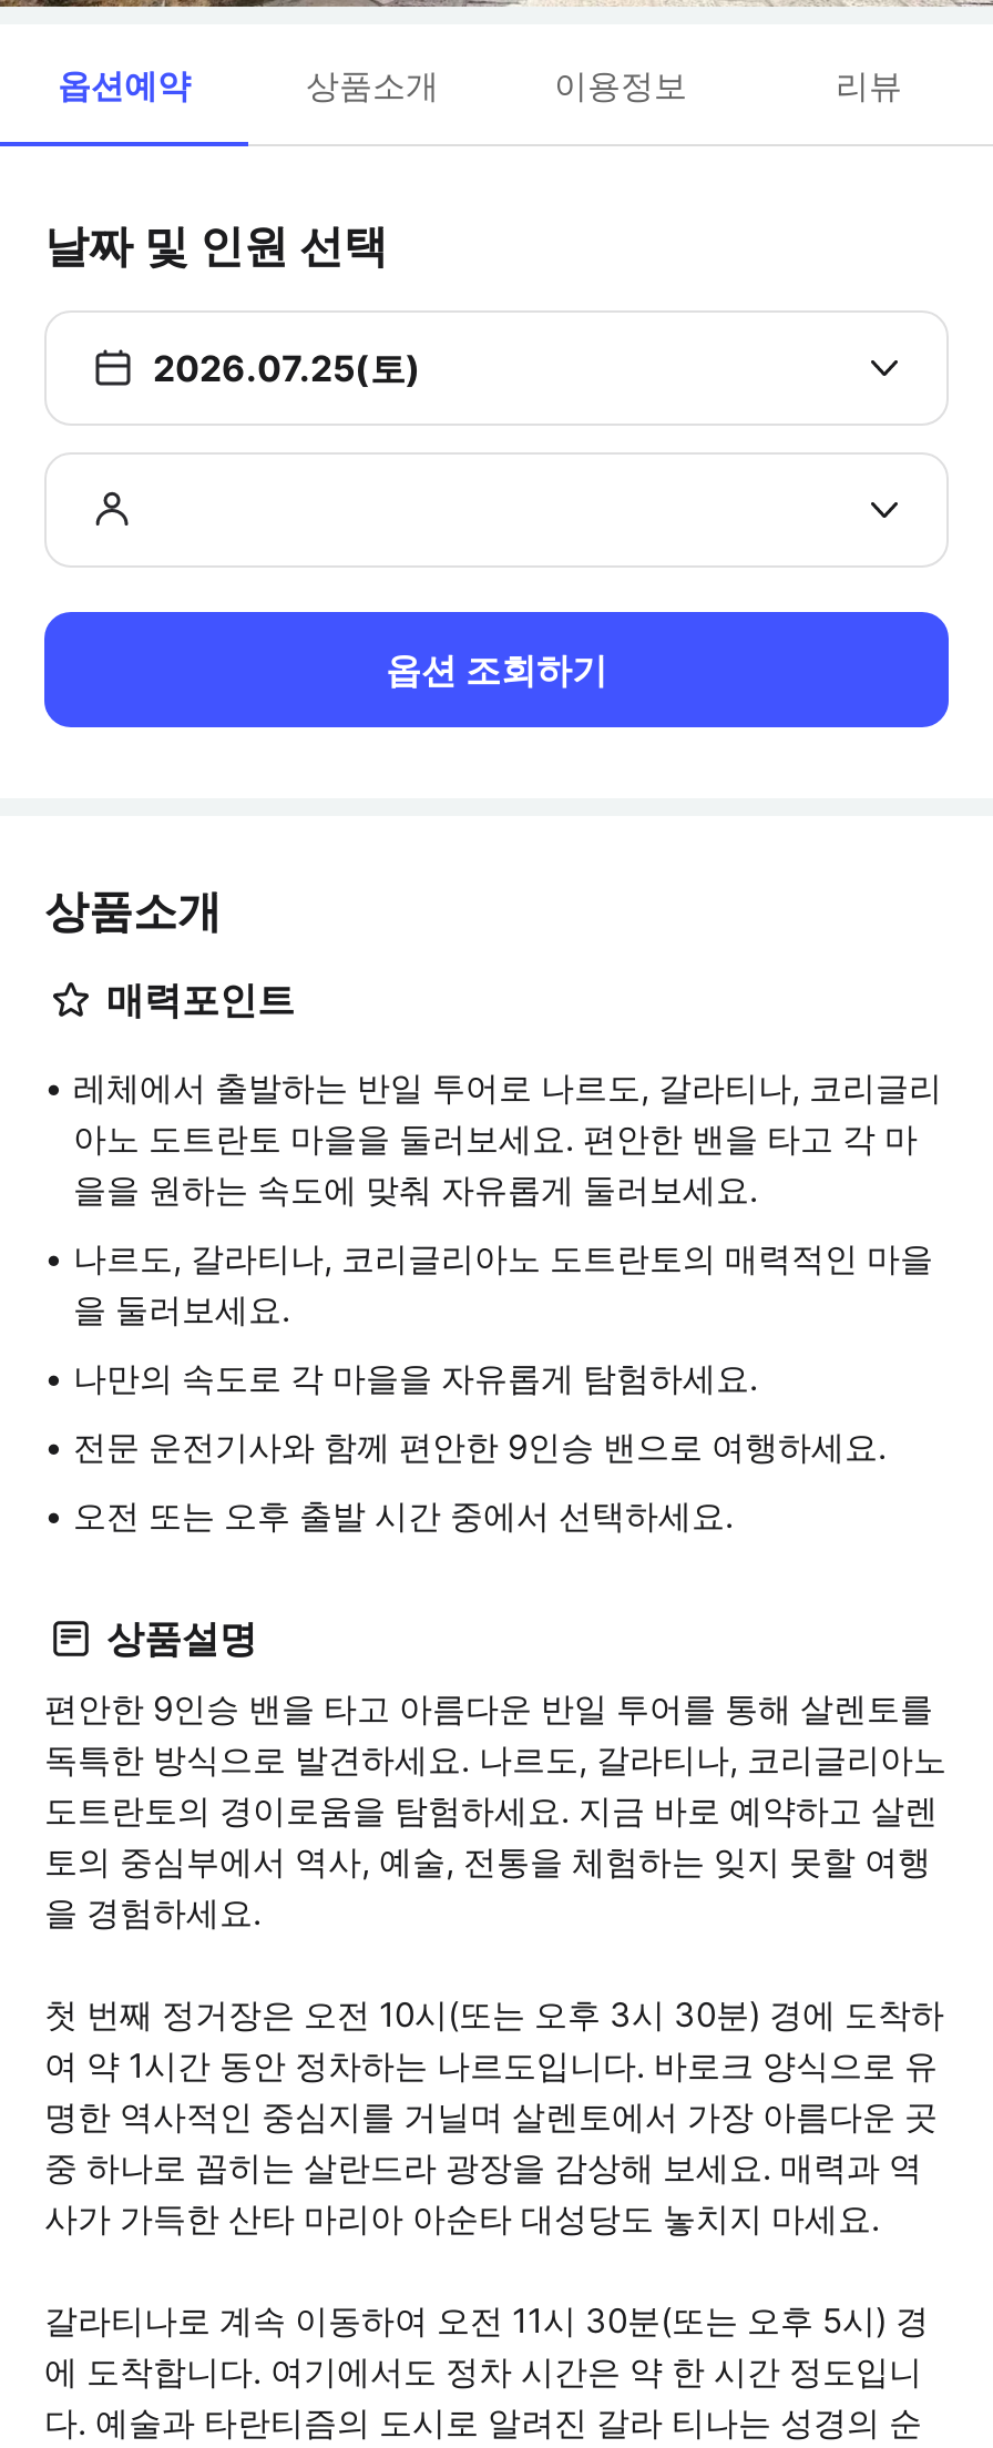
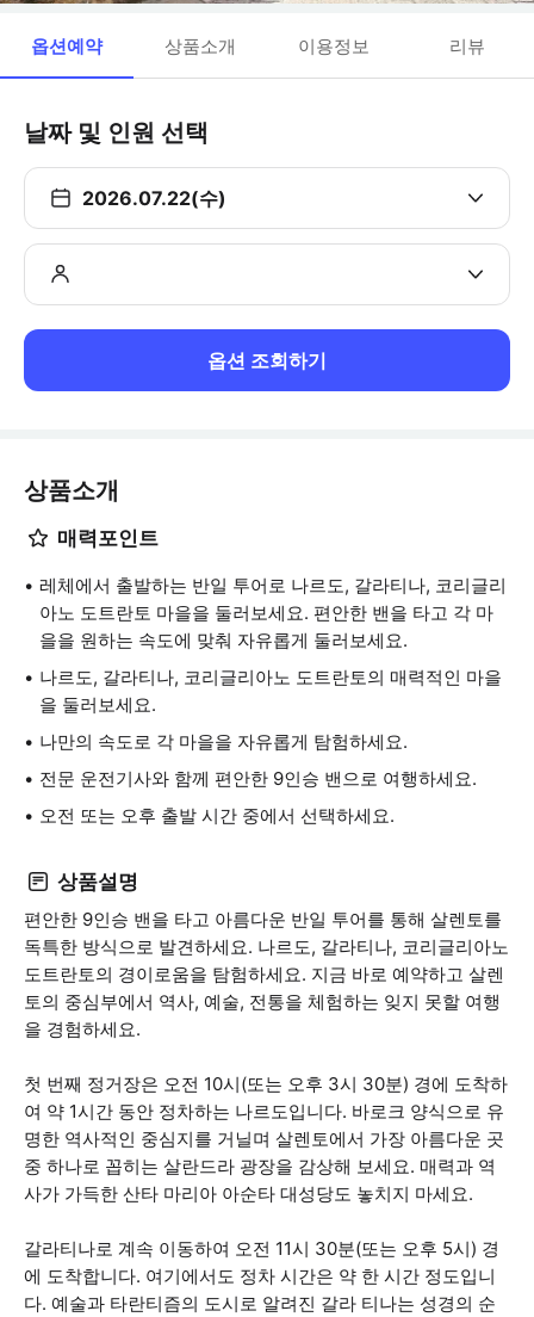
- 2026.07.25(토)
+ 2026.07.22(수)
